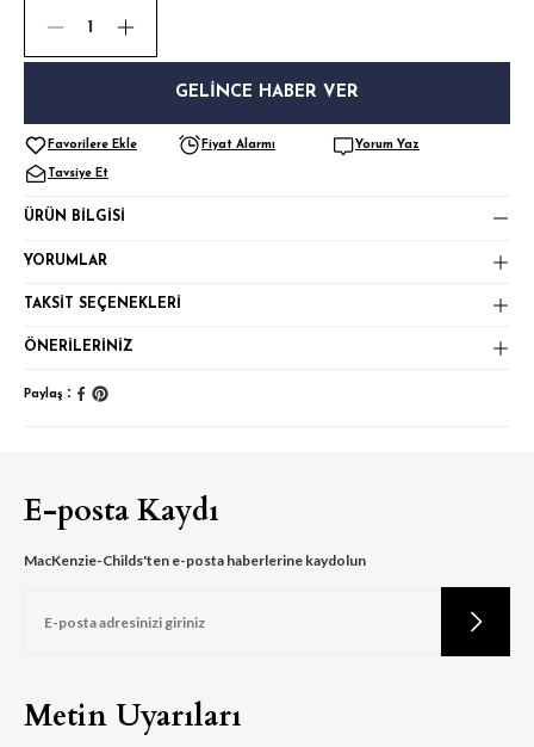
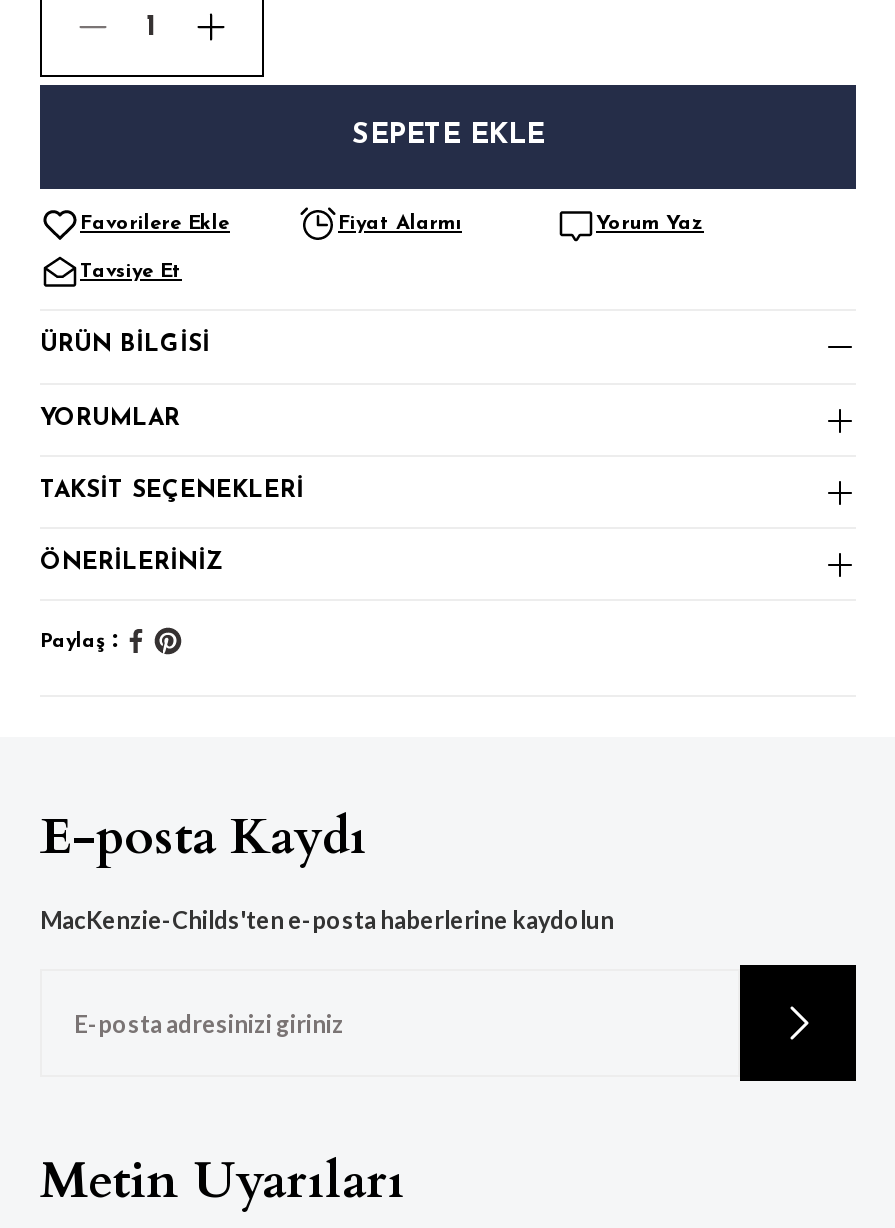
- GELINCE HABER VER
+ SEPETE EKLE
